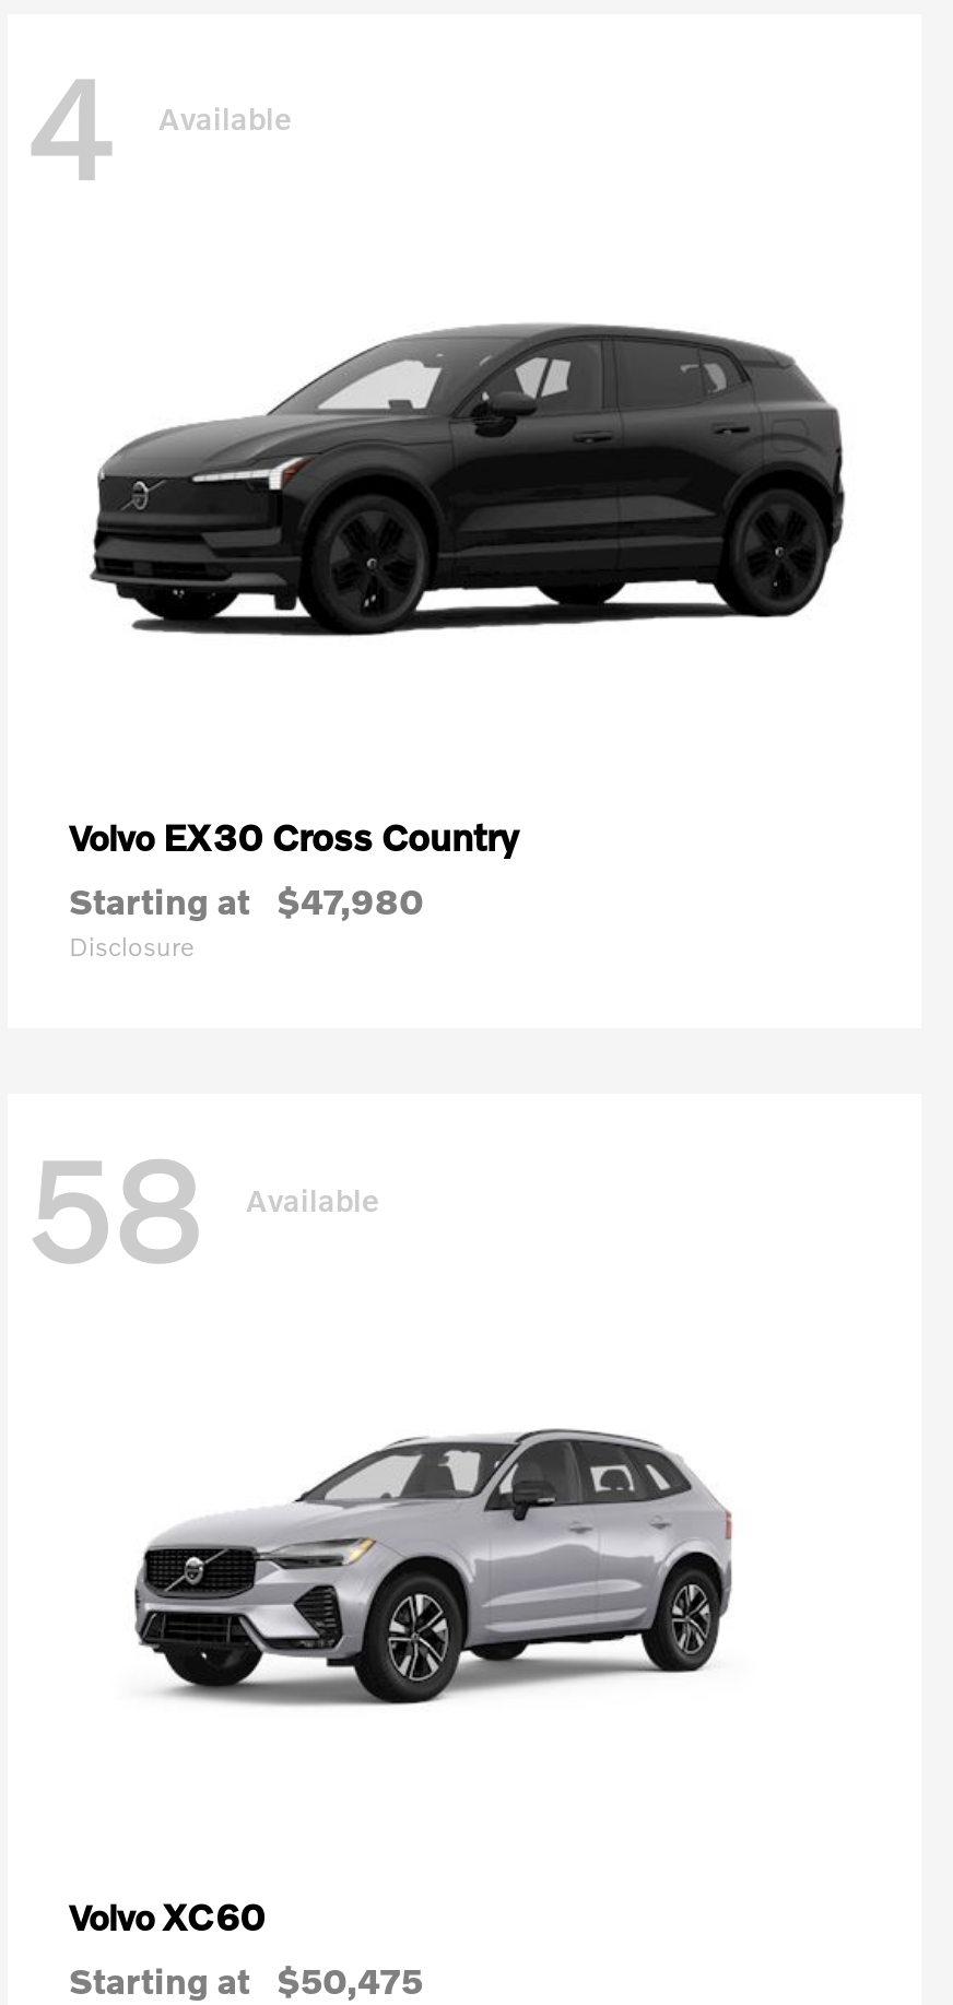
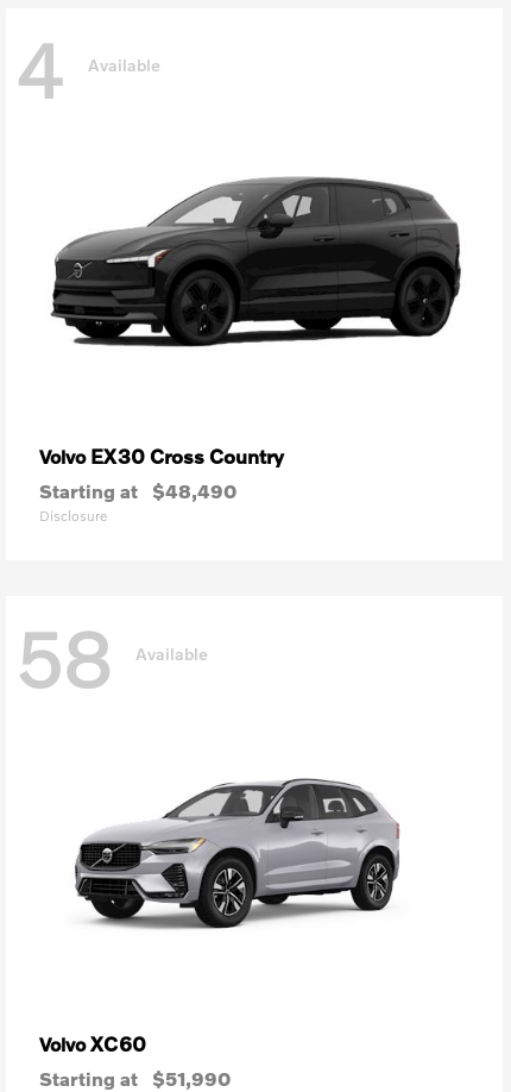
- Starting at $47,980
+ Starting at $48,490

- Starting at $50,475
+ Starting at $51,990
